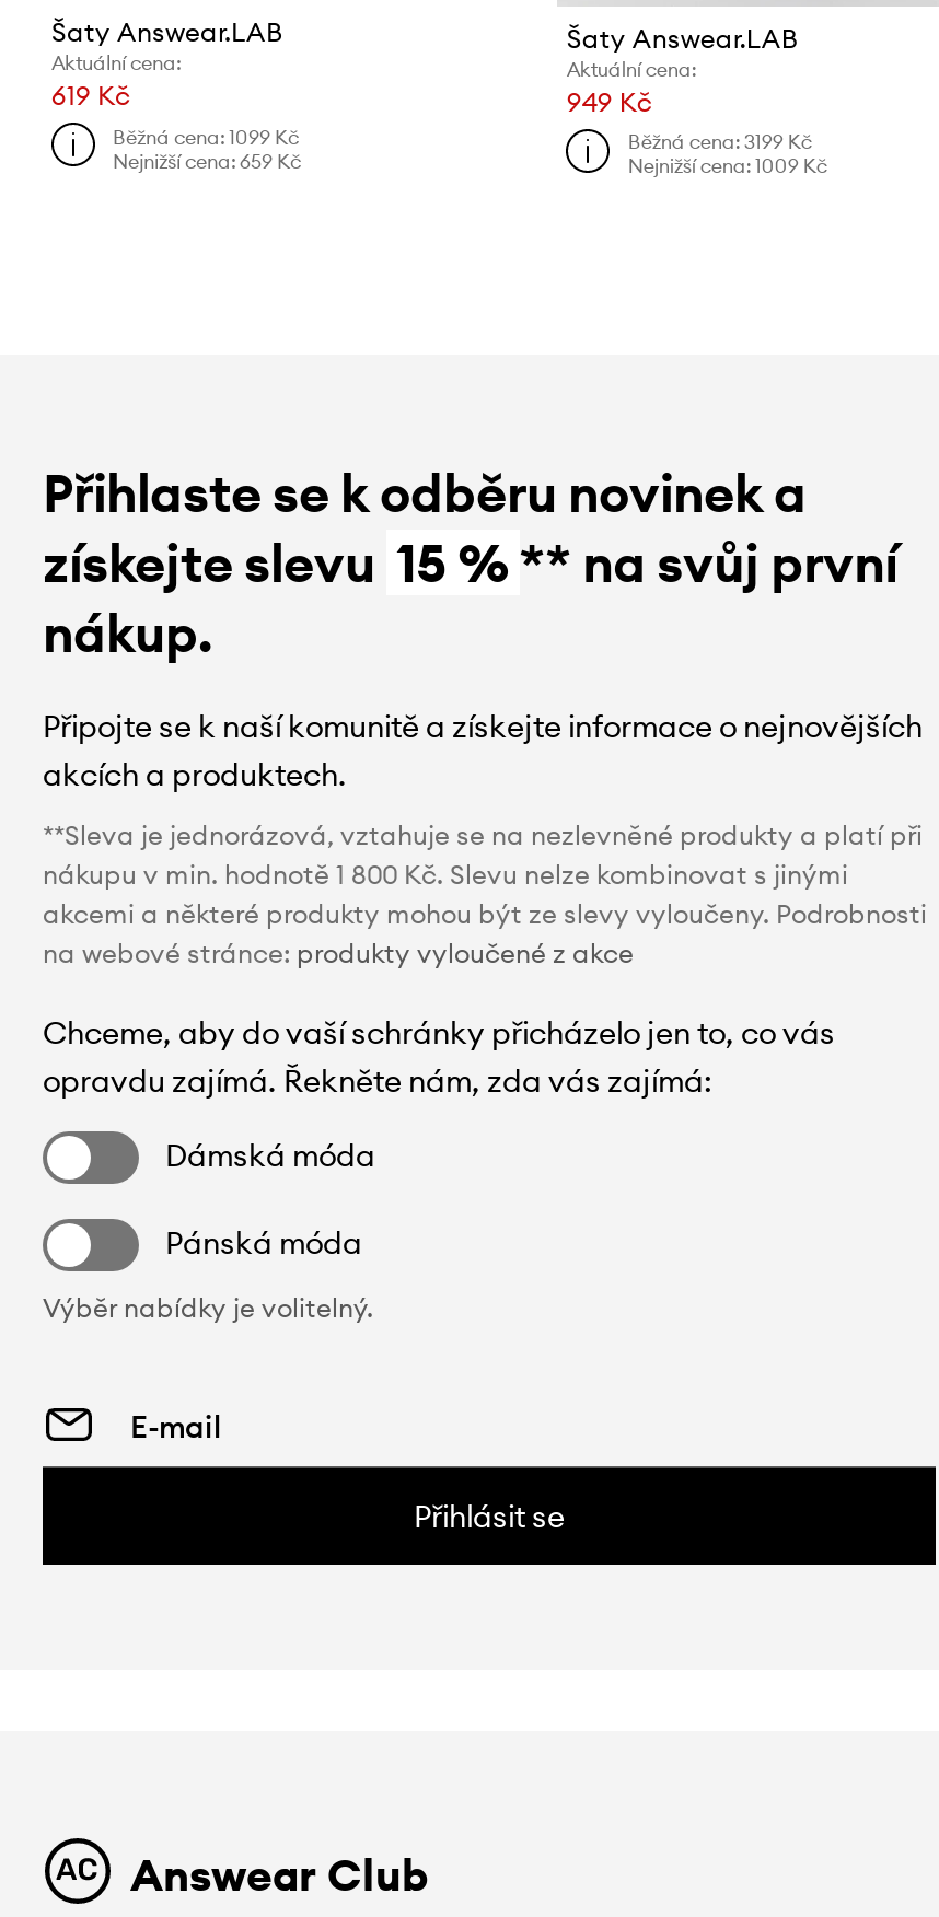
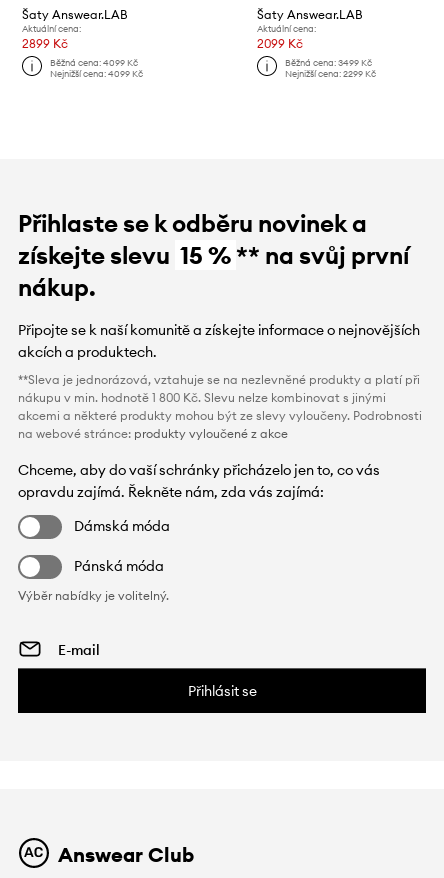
- 619 Kč
+ 2899 Kč

- 949 Kč
+ 2099 Kč

- Běžná cena: 1099 Kč
+ Běžná cena: 4099 Kč

- Běžná cena: 3199 Kč
+ Běžná cena: 3499 Kč

- Nejnižší cena: 659 Kč
+ Nejnižší cena: 4099 Kč

- Nejnižší cena: 1009 Kč
+ Nejnižší cena: 2299 Kč
